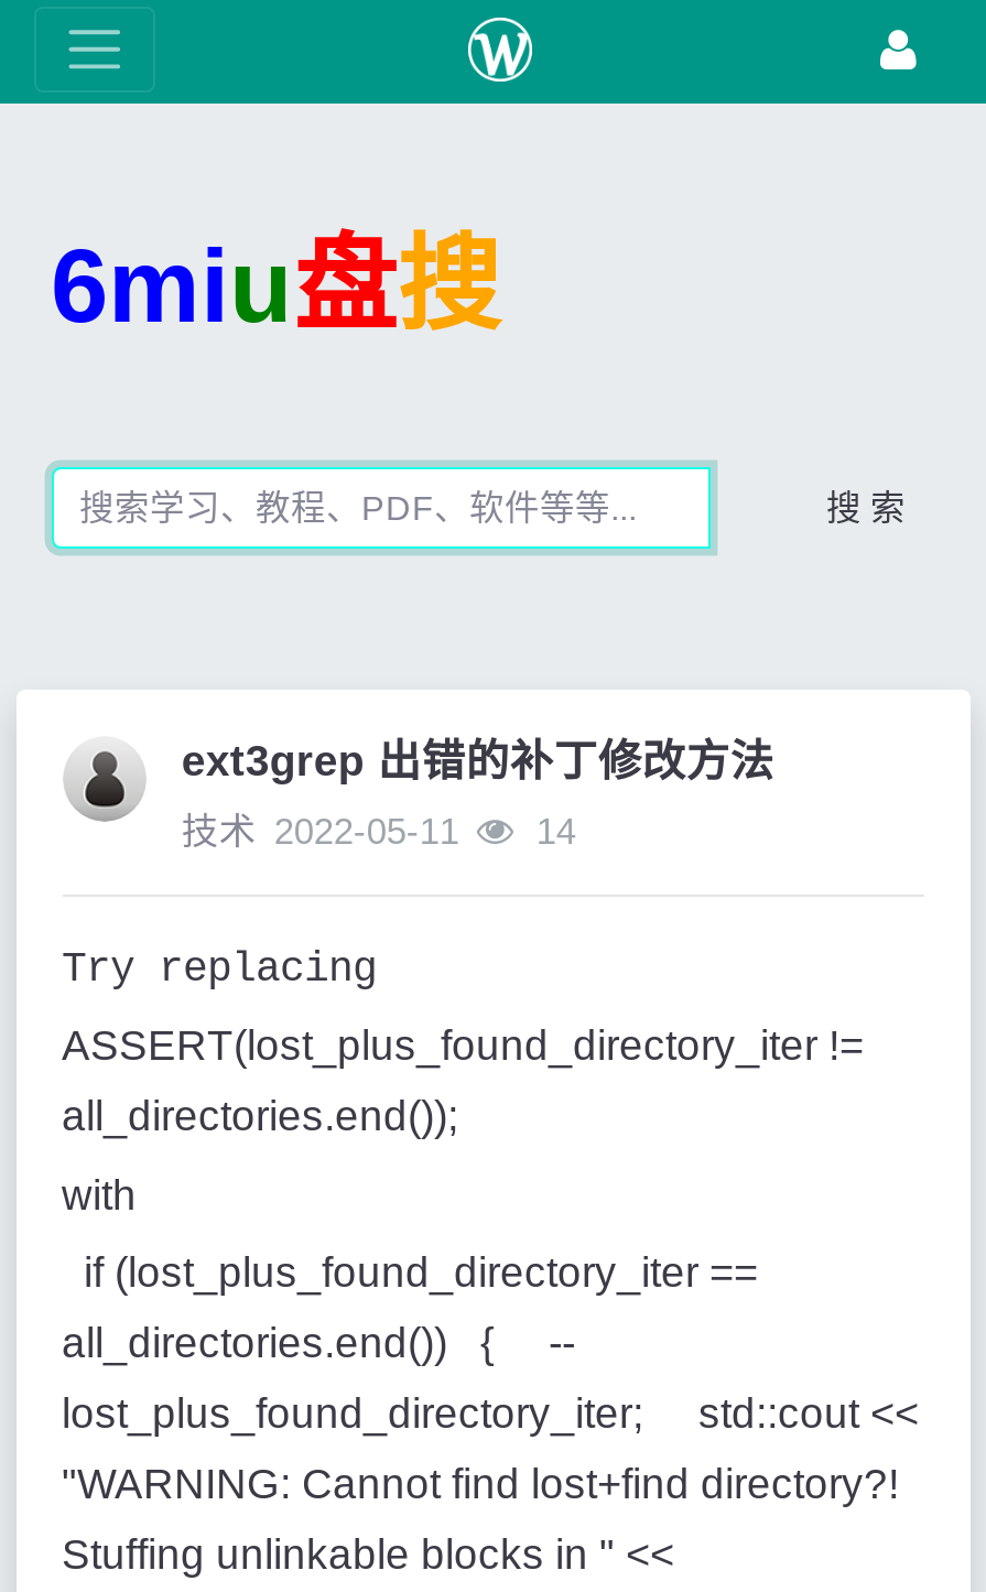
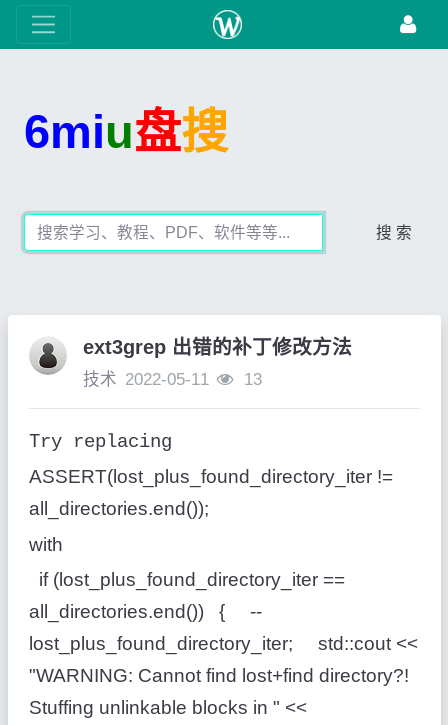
- 技术 2022-05-11 14
+ 技术 2022-05-11 13
